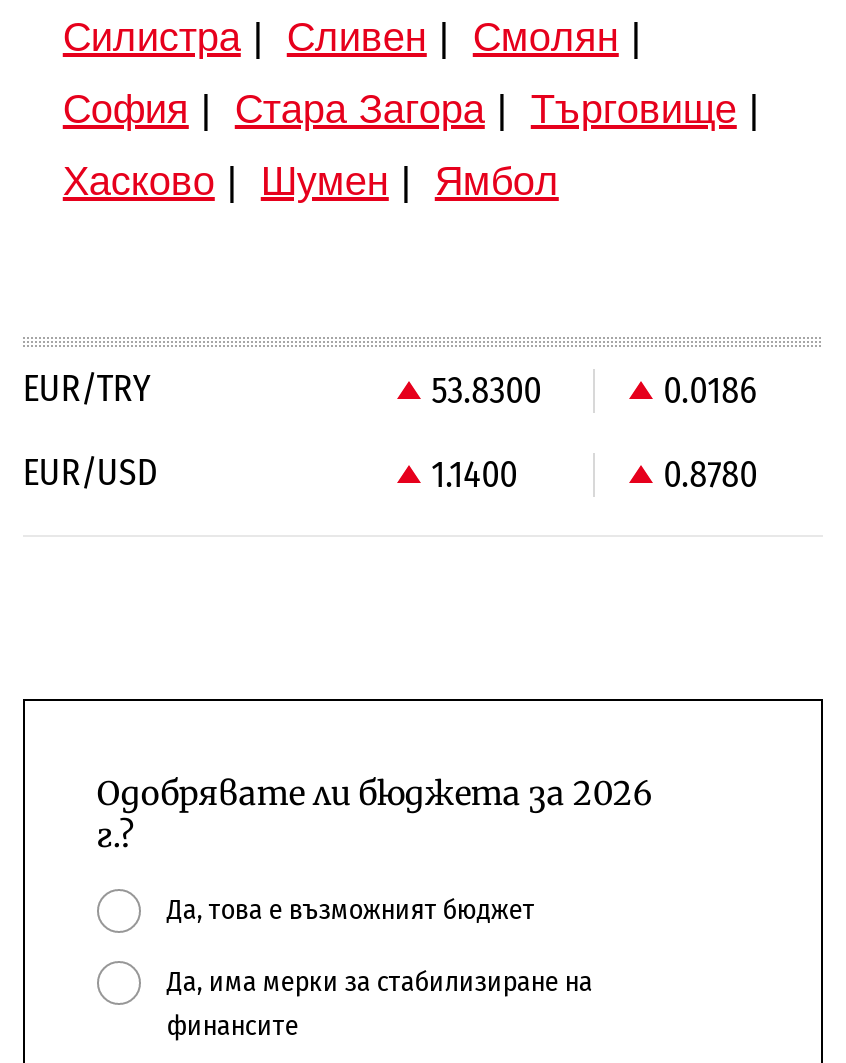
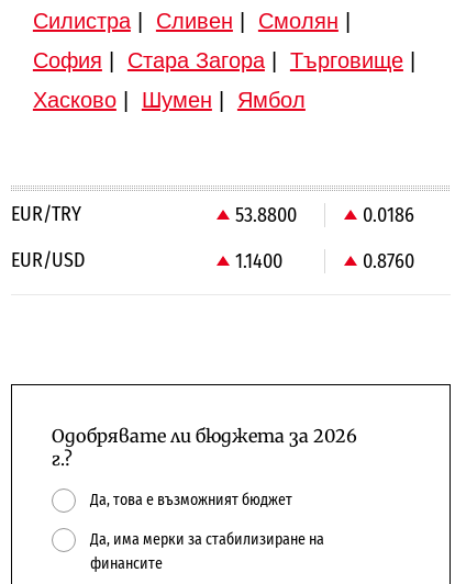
- 53.8300
+ 53.8800

- 0.8780
+ 0.8760
